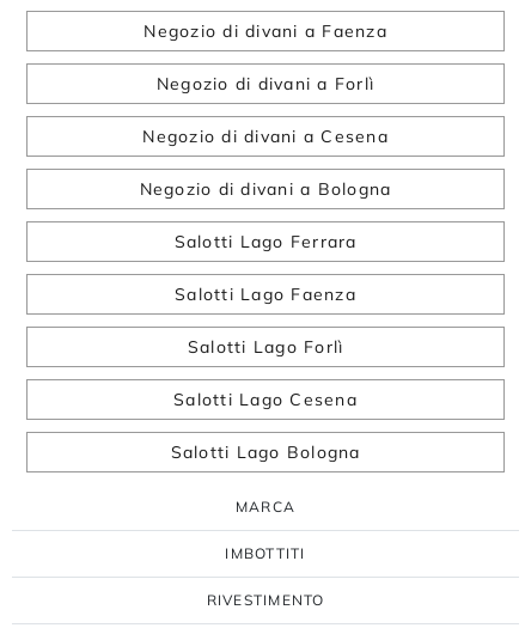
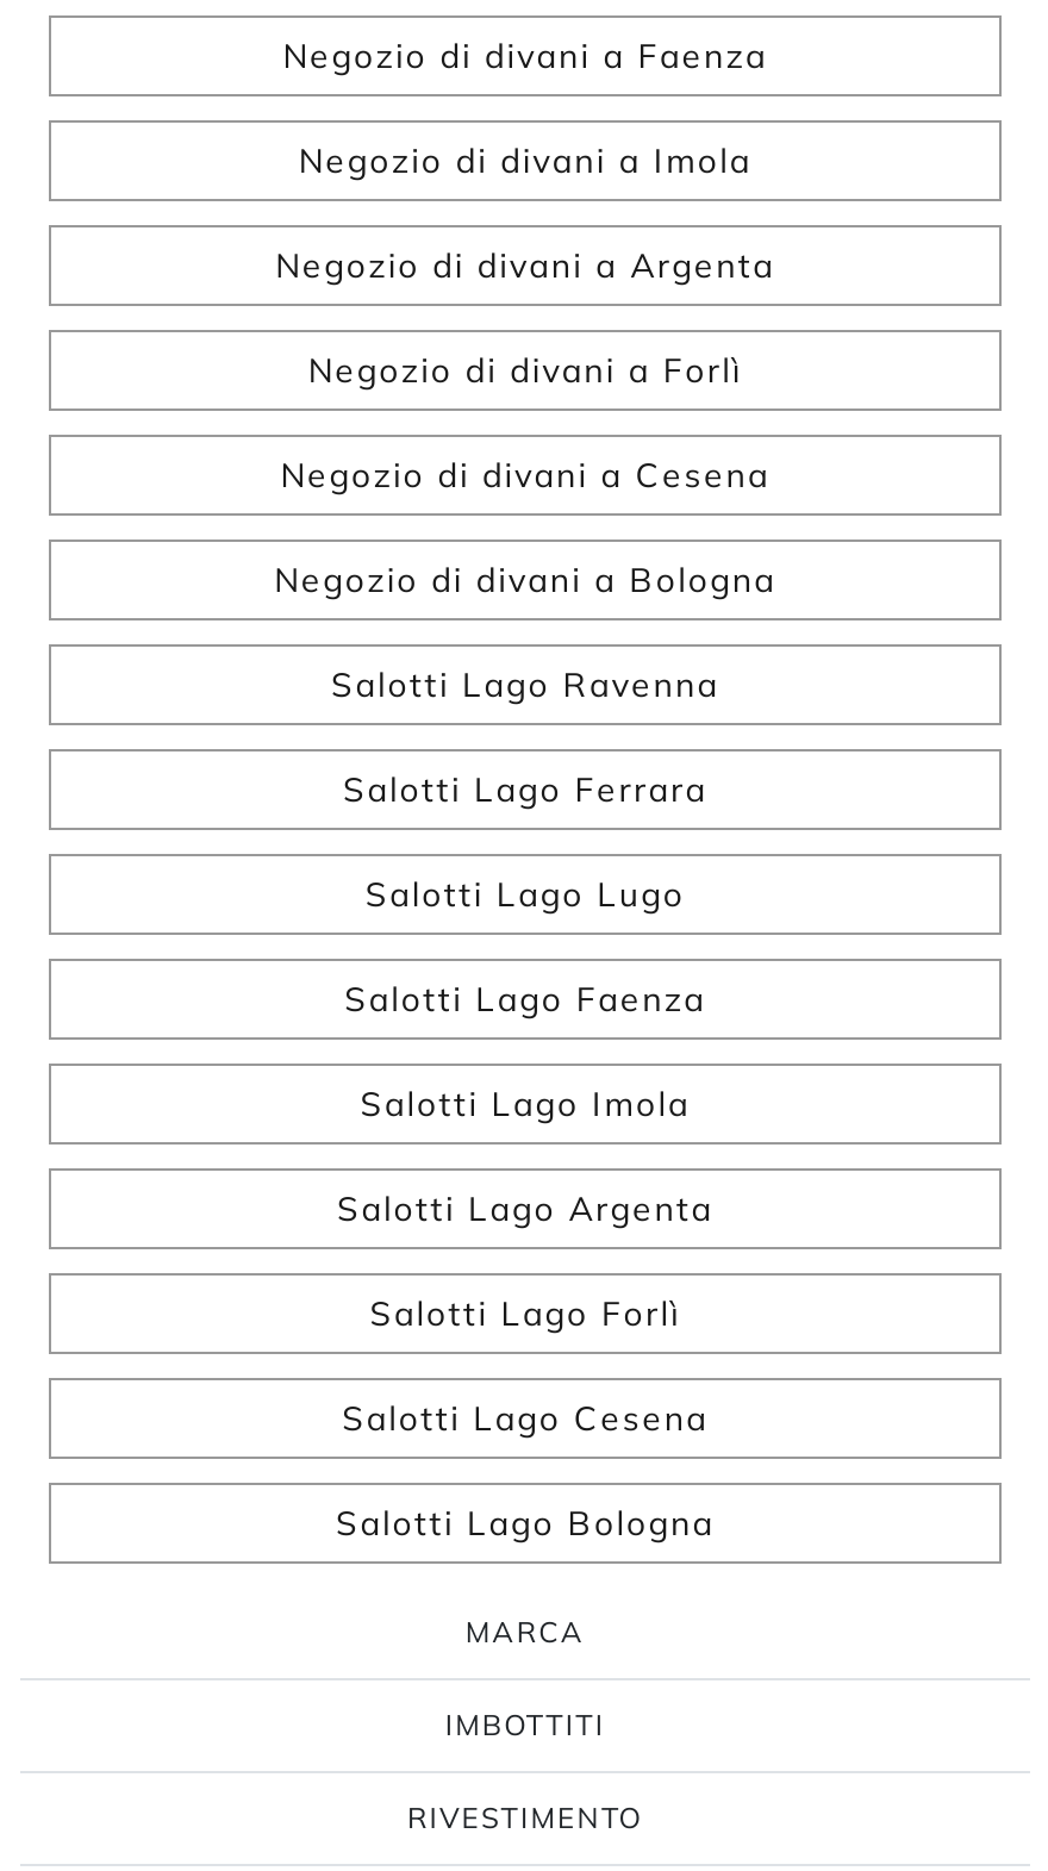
+ Negozio di divani a Imola
+ Negozio di divani a Argenta

+ Salotti Lago Ravenna

+ Salotti Lago Lugo

+ Salotti Lago Imola
+ Salotti Lago Argenta
